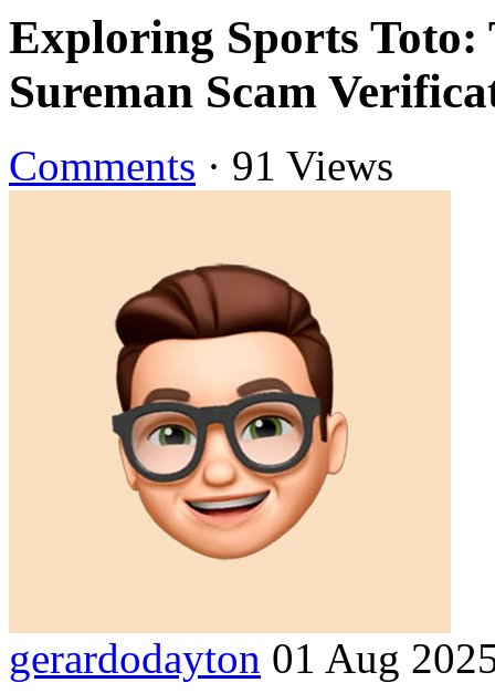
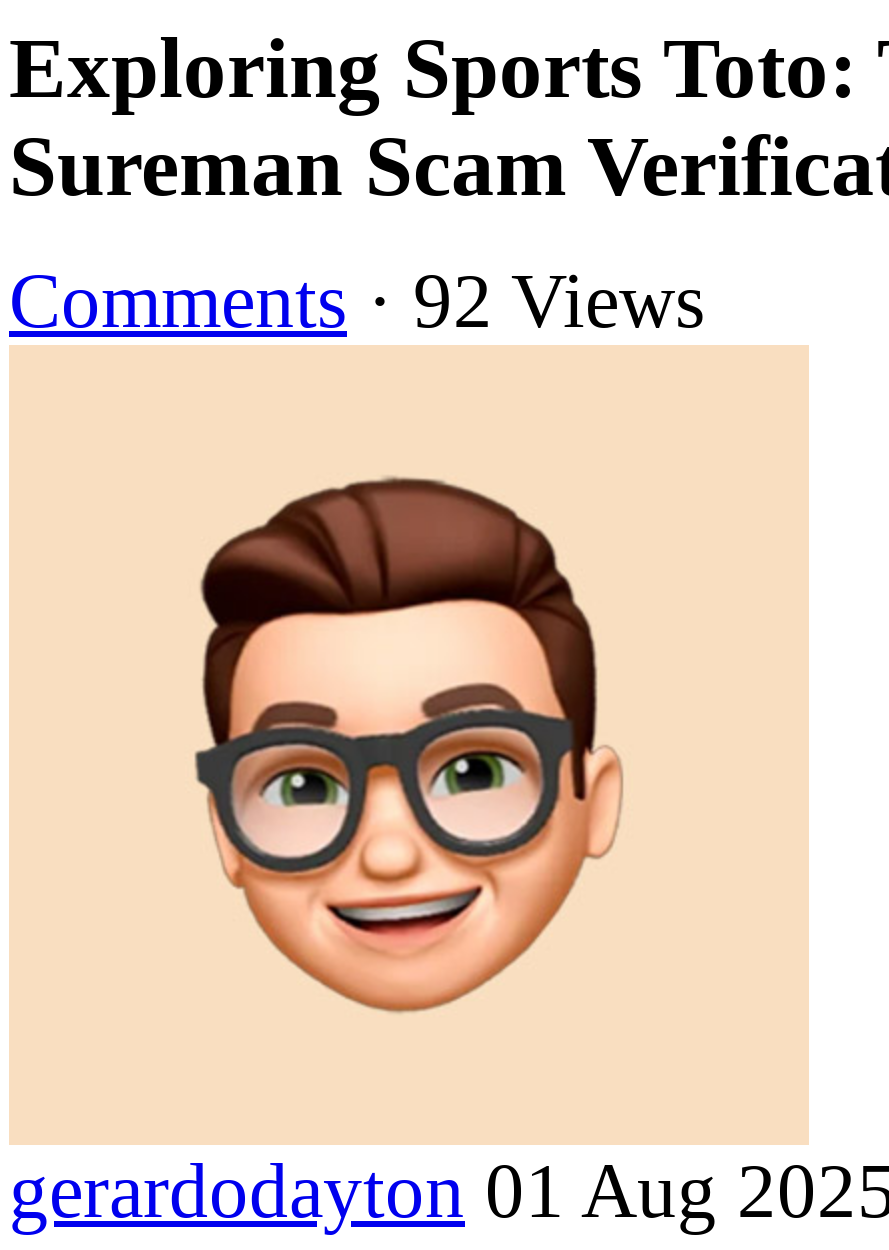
- Comments · 91 Views
+ Comments · 92 Views
